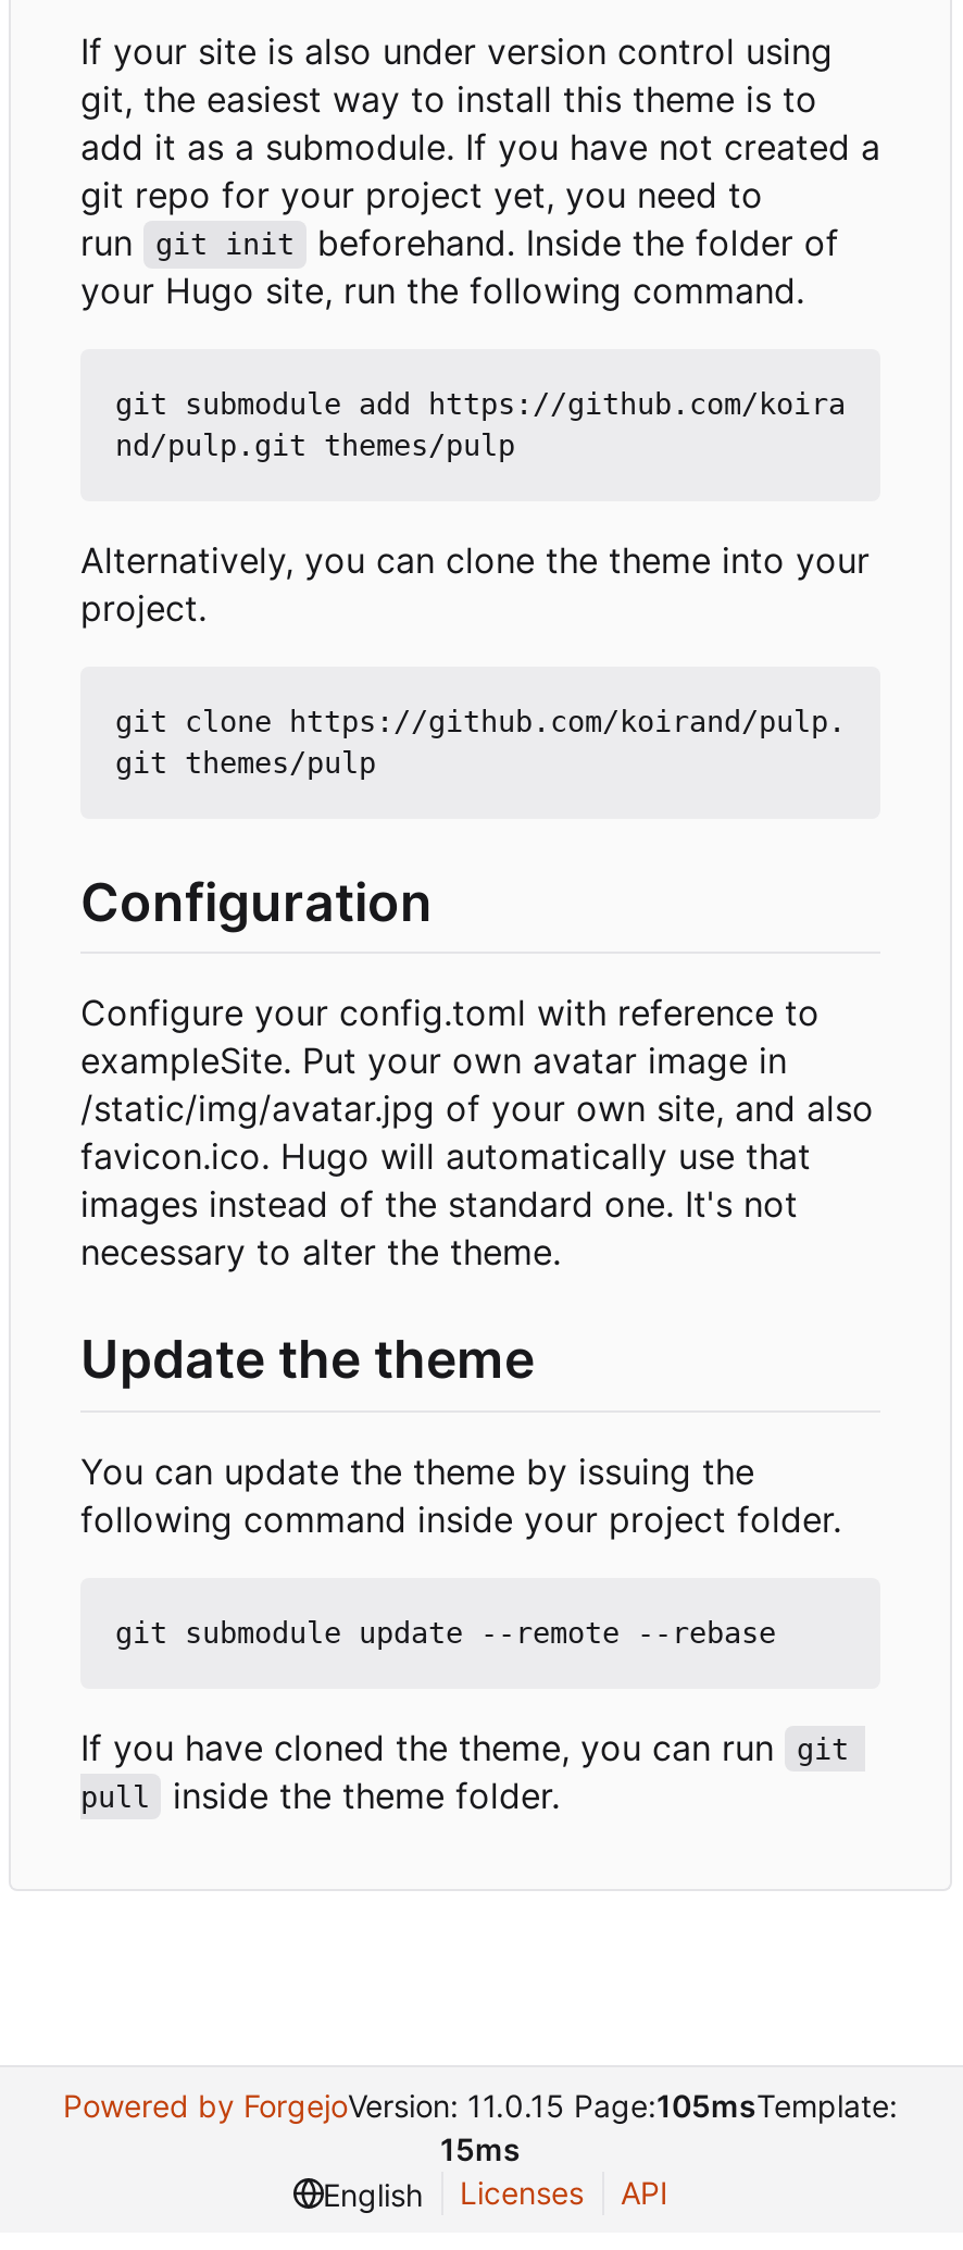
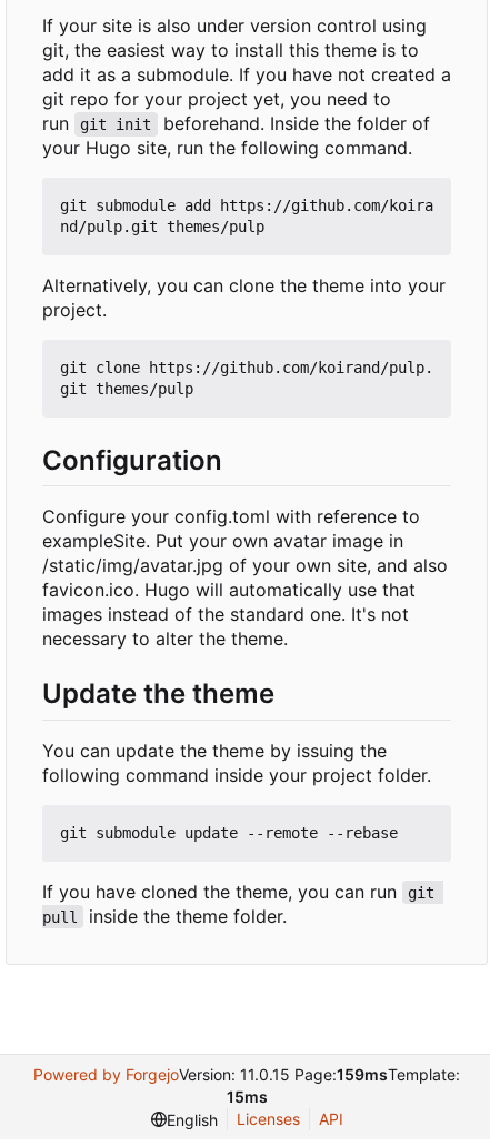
- Powered by ForgejoVersion: 11.0.15 Page:105msTemplate:
+ Powered by ForgejoVersion: 11.0.15 Page:159msTemplate:
